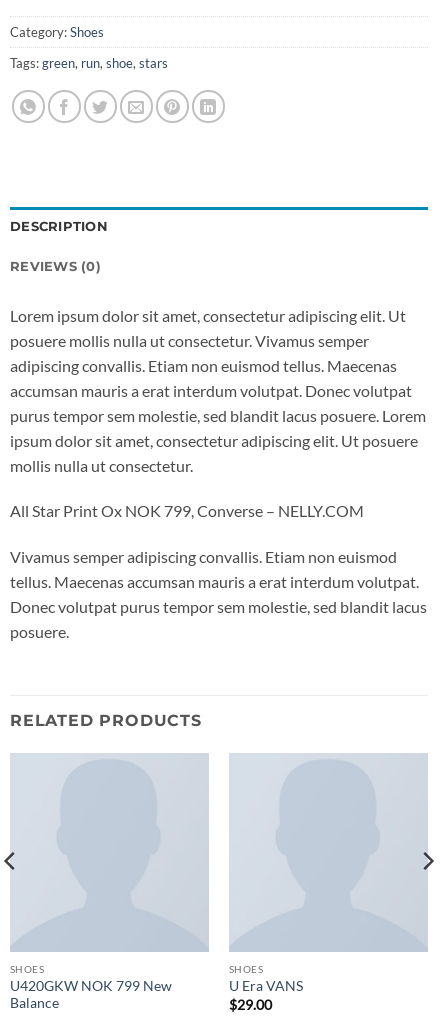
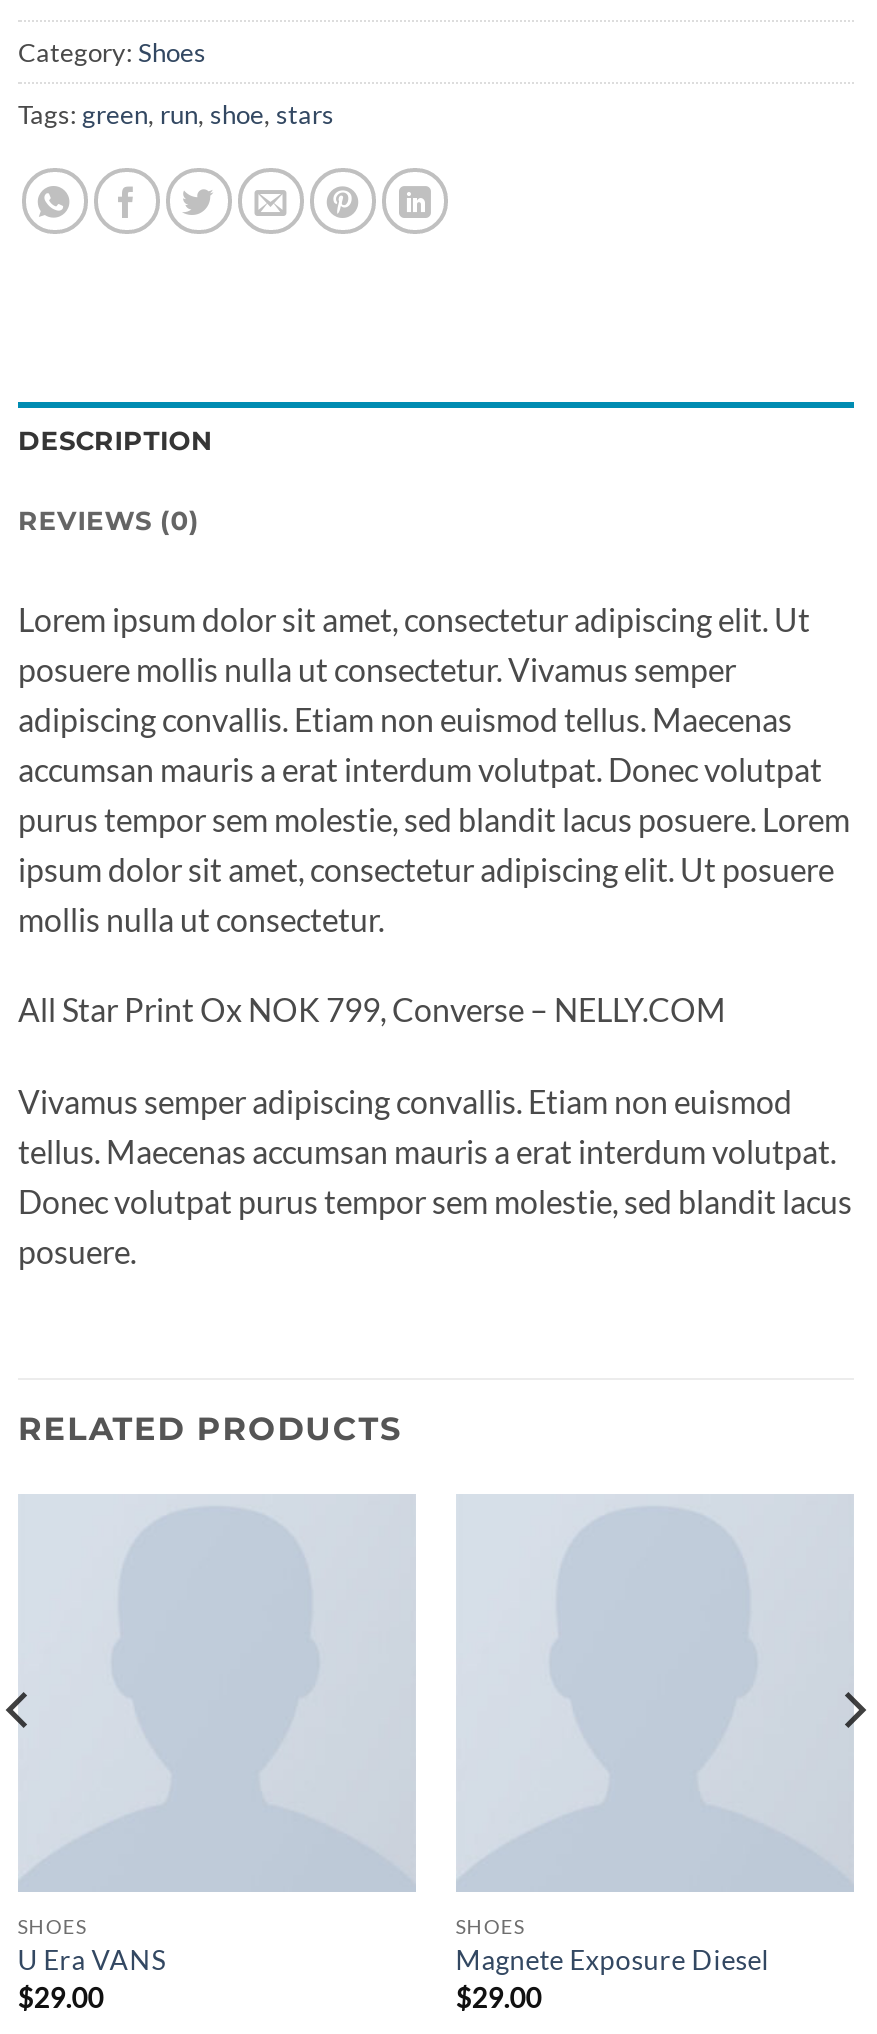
- U420GKW NOK 799 New
- Balance
+ U Era VANS
+ $29.00

- U Era VANS
+ Magnete Exposure Diesel
